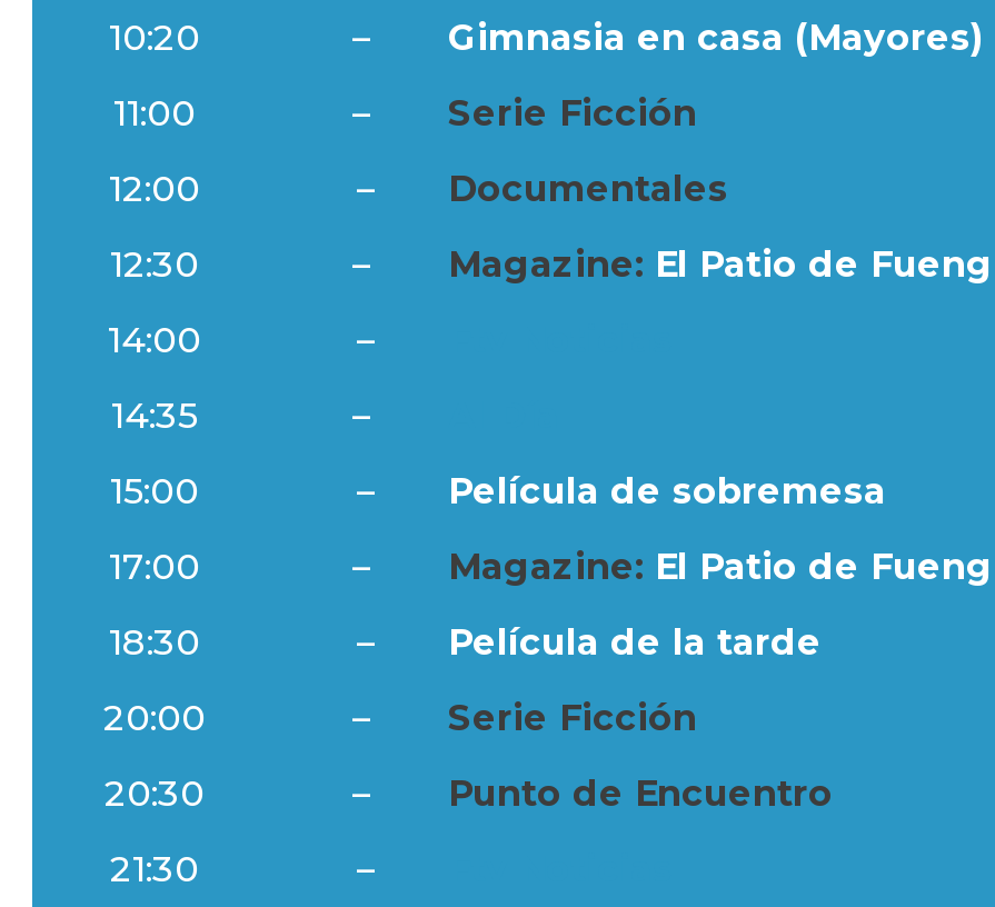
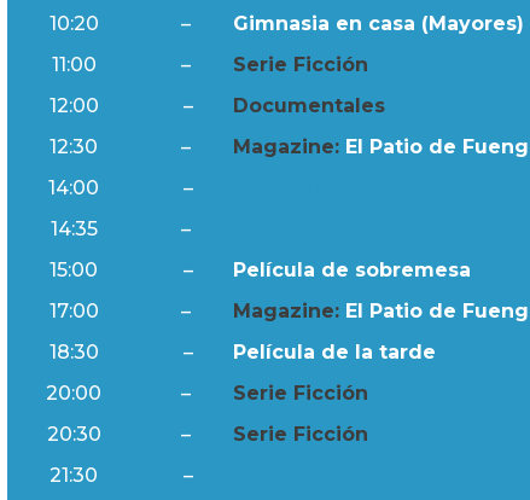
- Punto de Encuentro
+ Serie Ficción
